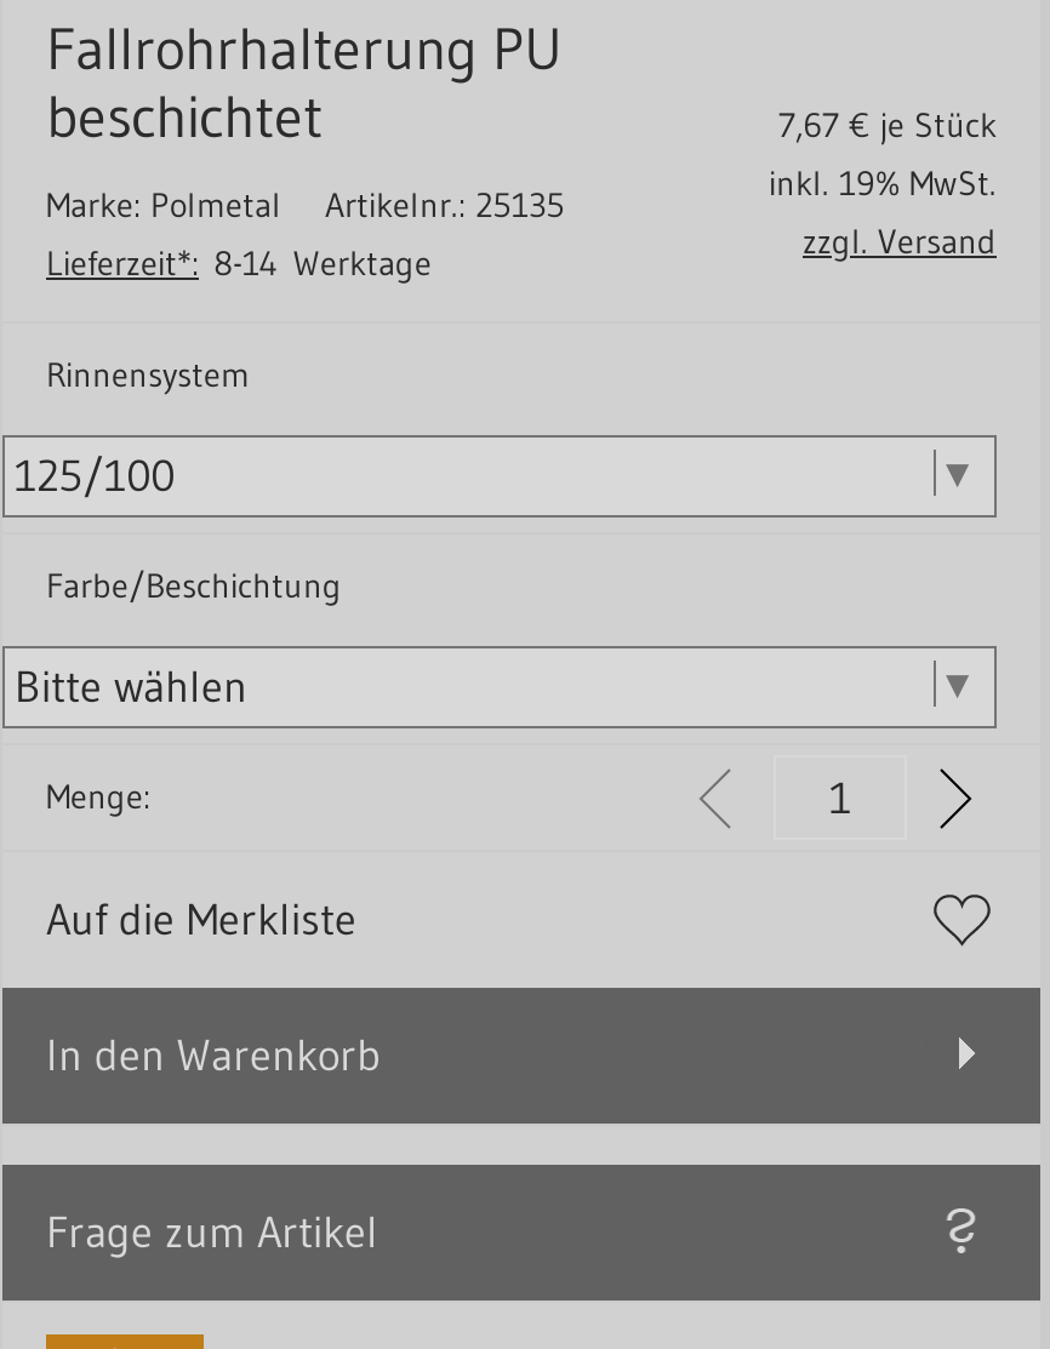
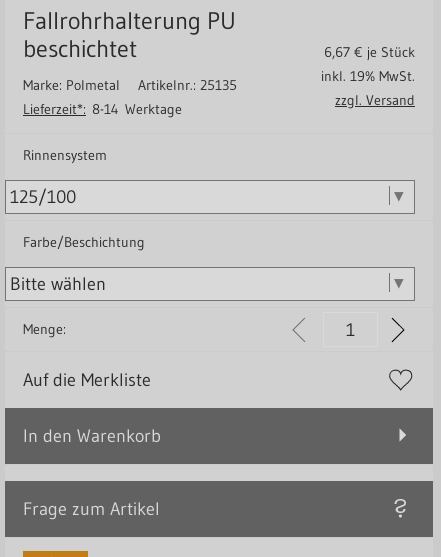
- 7,67 € je Stück
+ 6,67 € je Stück
